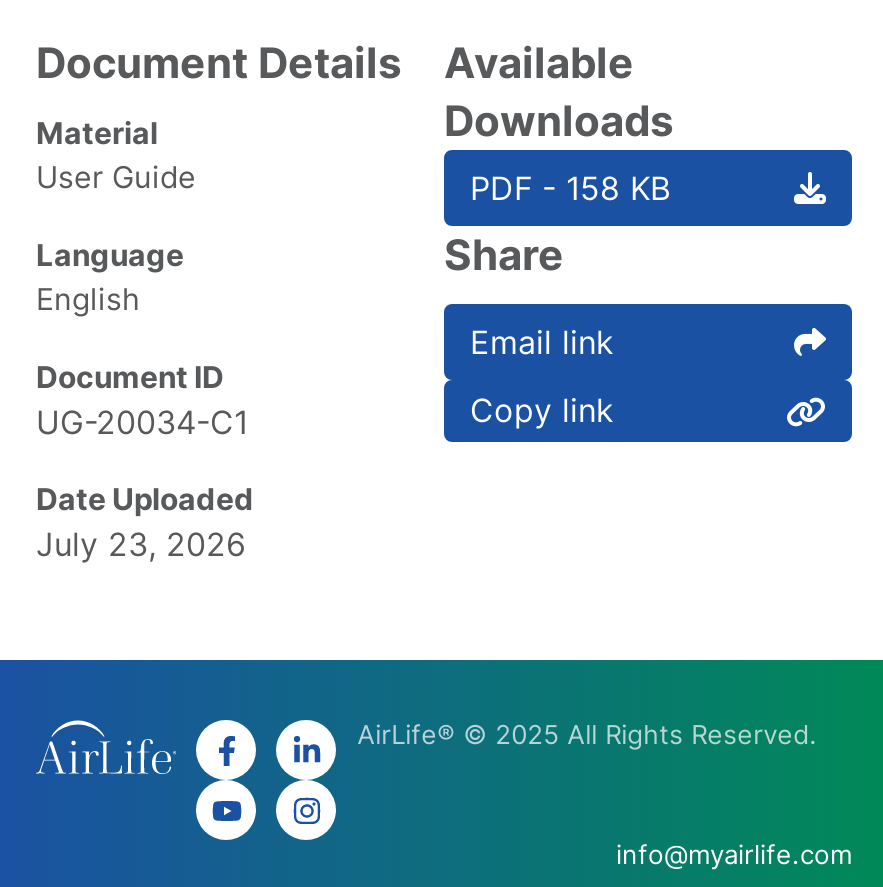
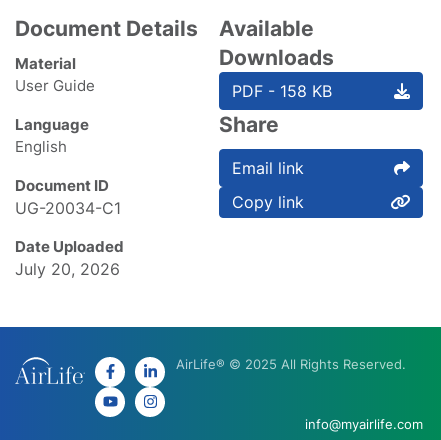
- July 23, 2026
+ July 20, 2026
